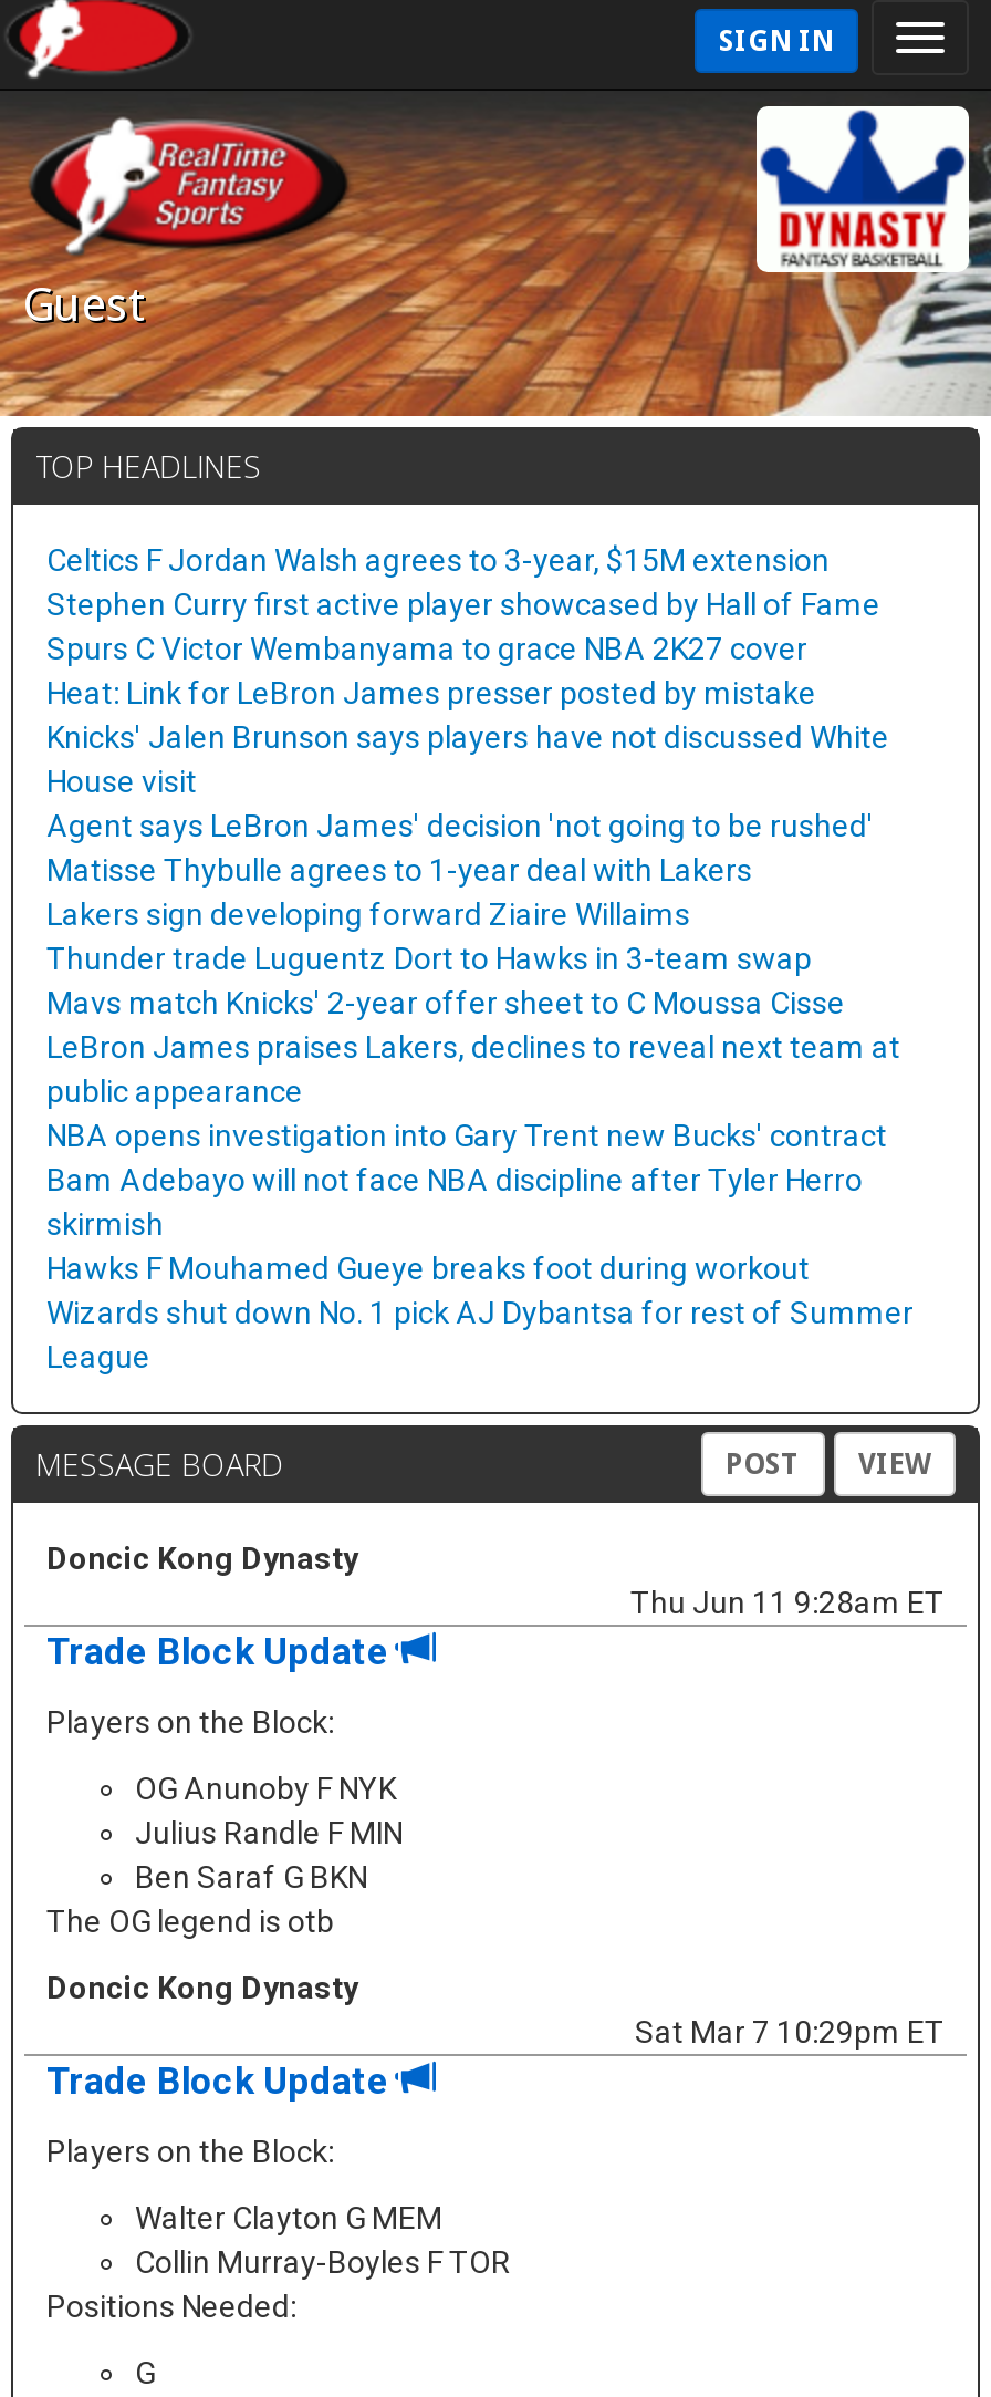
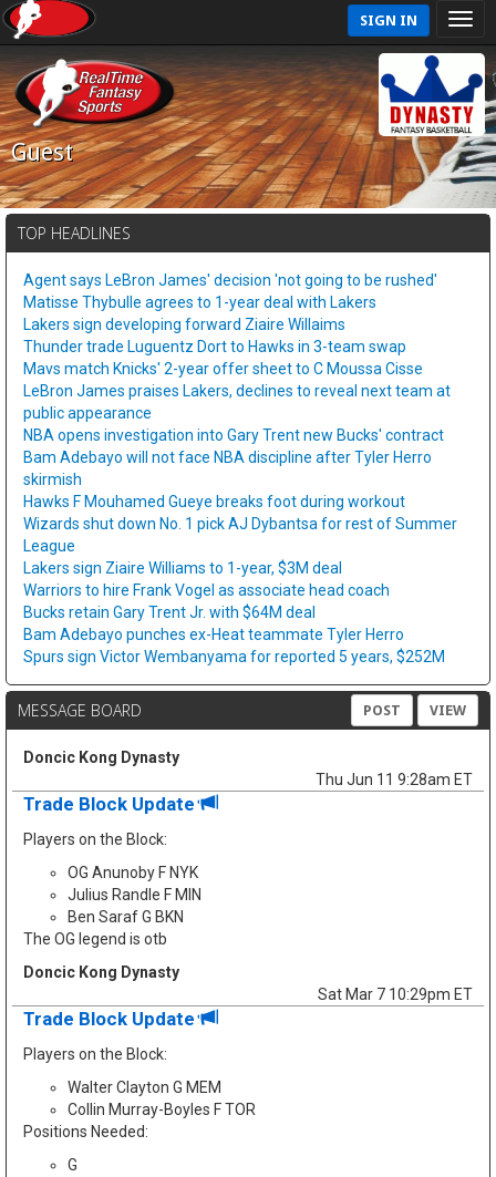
- Celtics F Jordan Walsh agrees to 3-year, $15M extension
- Stephen Curry first active player showcased by Hall of Fame
- Spurs C Victor Wembanyama to grace NBA 2K27 cover
- Heat: Link for LeBron James presser posted by mistake
- Knicks' Jalen Brunson says players have not discussed White
- House visit

moved up: Agent says LeBron James' decision 'not going to be rushed' | Matisse Thybulle agrees to 1-year deal with Lakers | Lakers sign developing forward Ziaire Willaims | ... | Wizards shut down No. 1 pick AJ Dybantsa for rest of Summer | League

+ Lakers sign Ziaire Williams to 1-year, $3M deal
+ Warriors to hire Frank Vogel as associate head coach
+ Bucks retain Gary Trent Jr. with $64M deal
+ Bam Adebayo punches ex-Heat teammate Tyler Herro
+ Spurs sign Victor Wembanyama for reported 5 years, $252M
